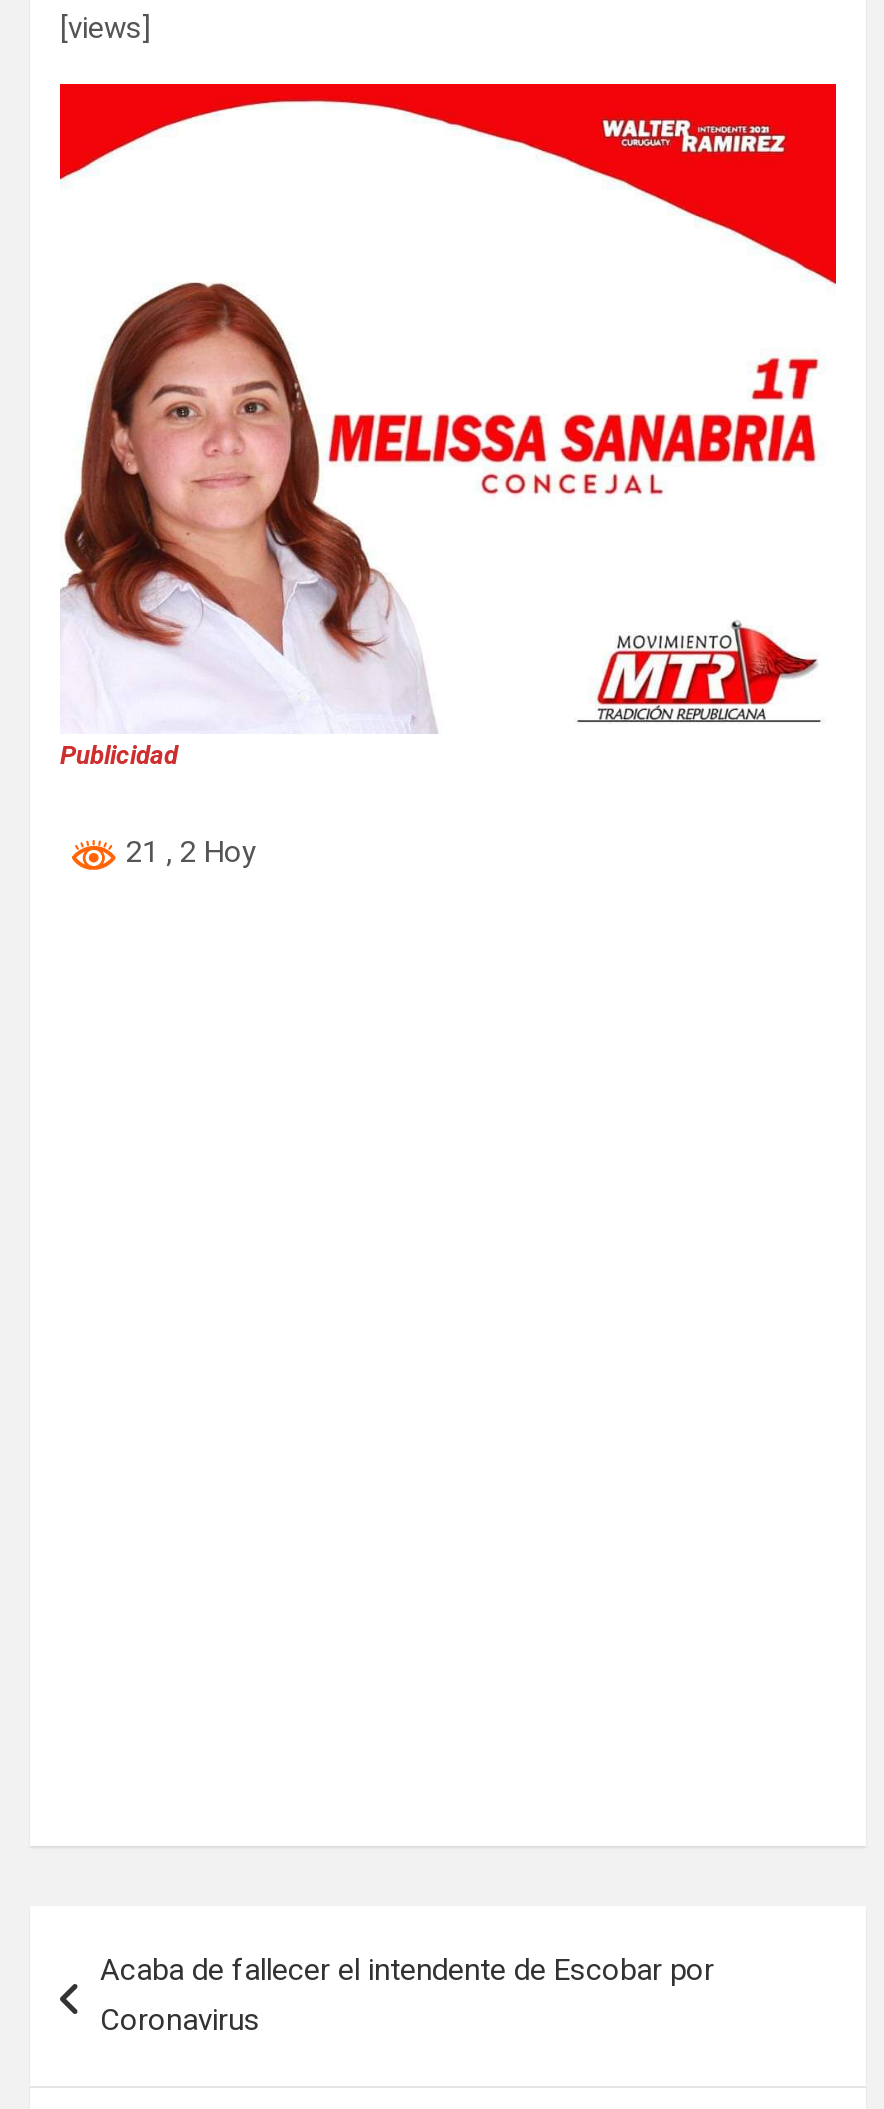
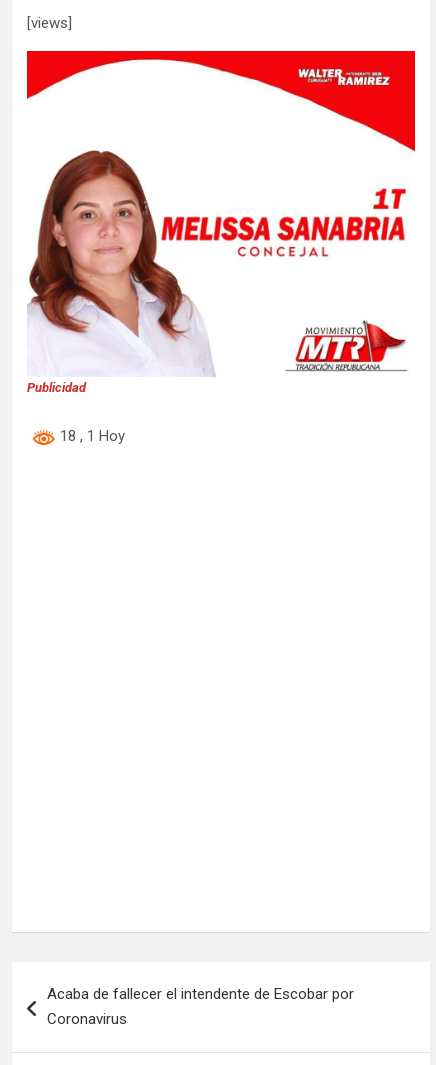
- 21, 2 Hoy
+ 18, 1 Hoy
